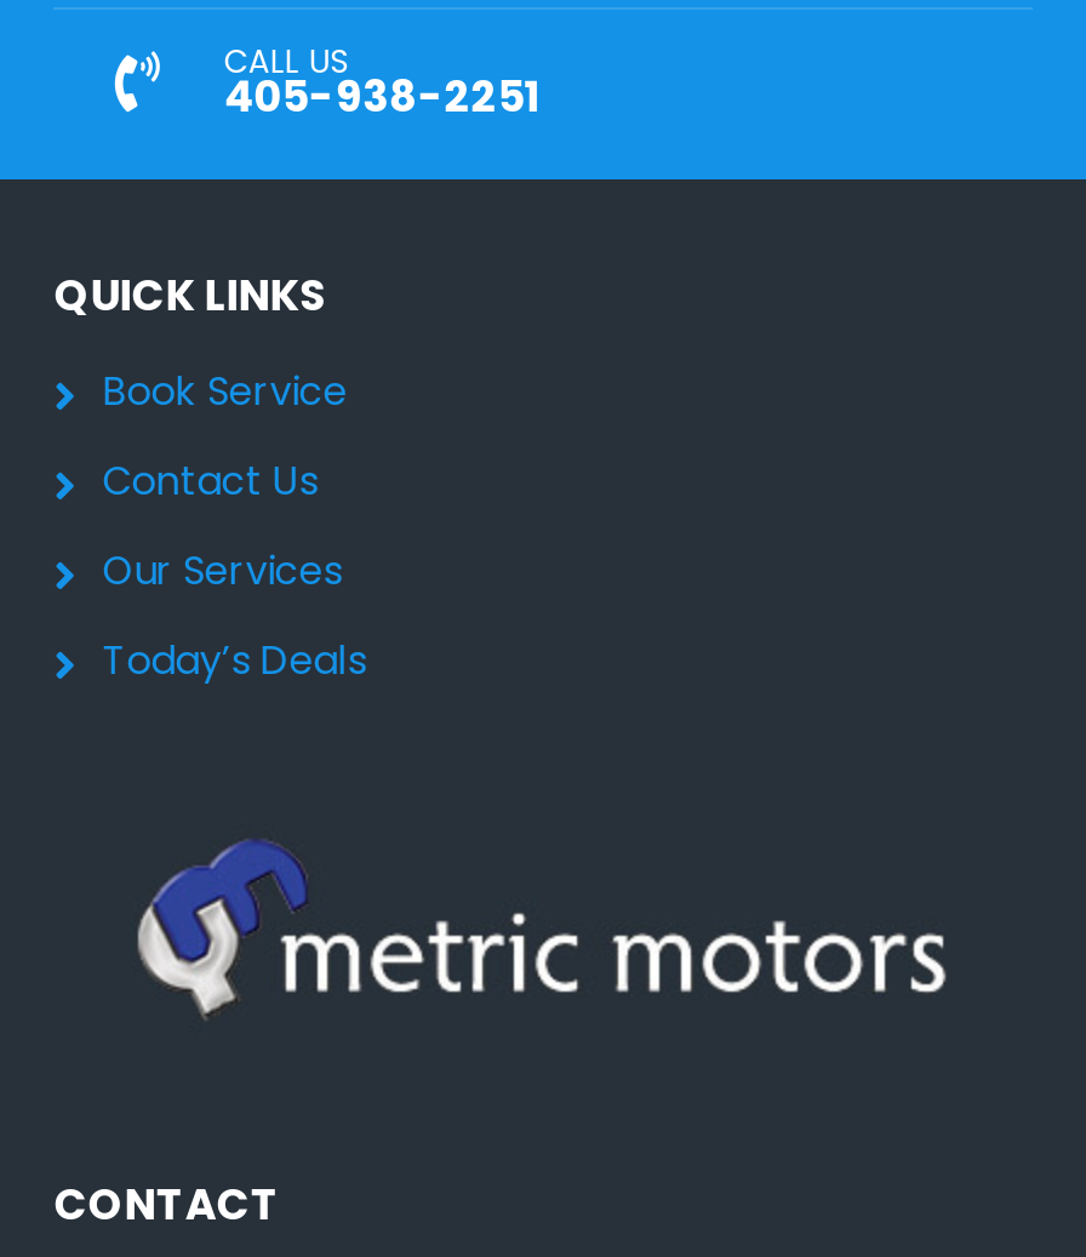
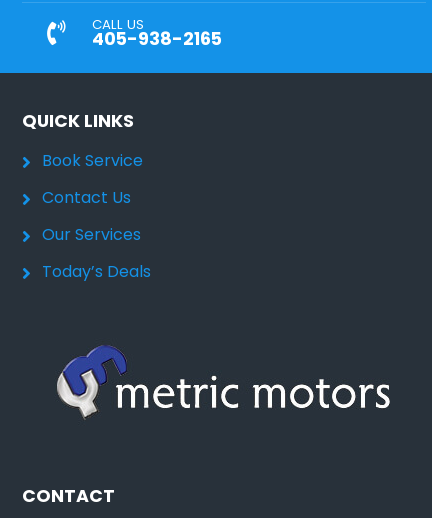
- 405-938-2251
+ 405-938-2165
